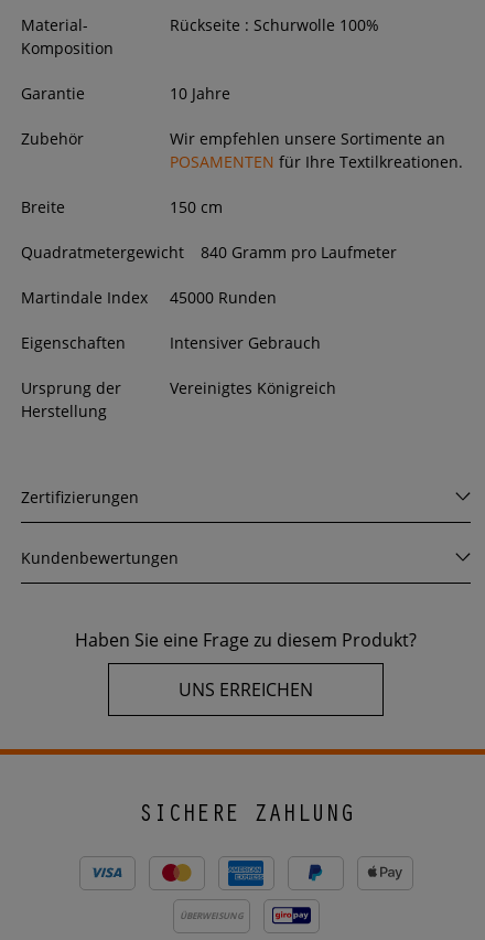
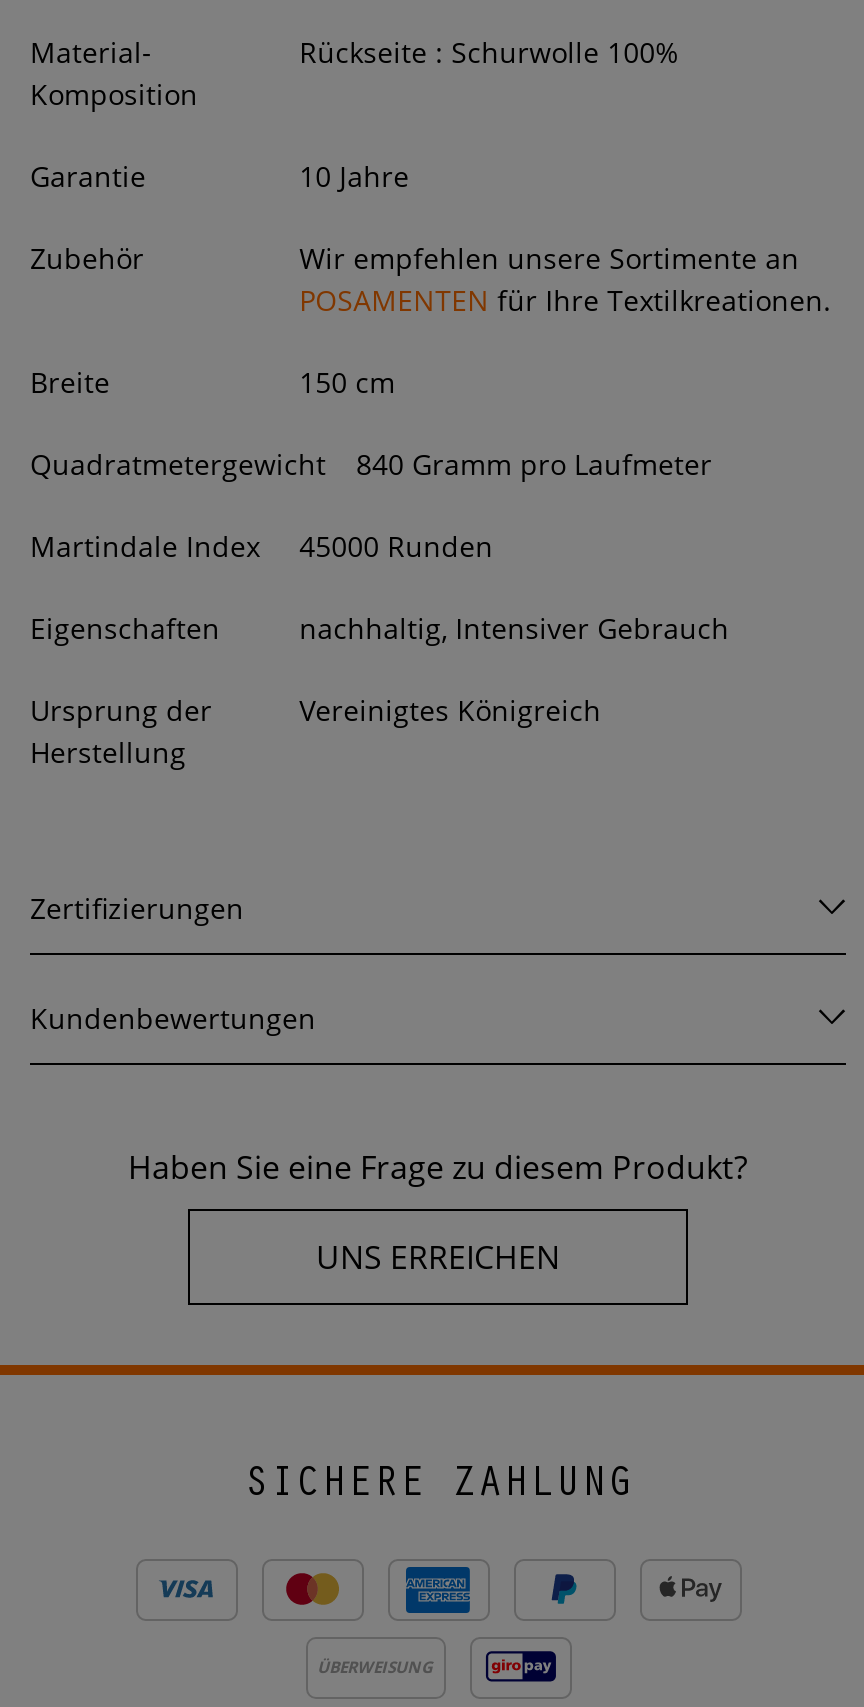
- Intensiver Gebrauch
+ nachhaltig, Intensiver Gebrauch
